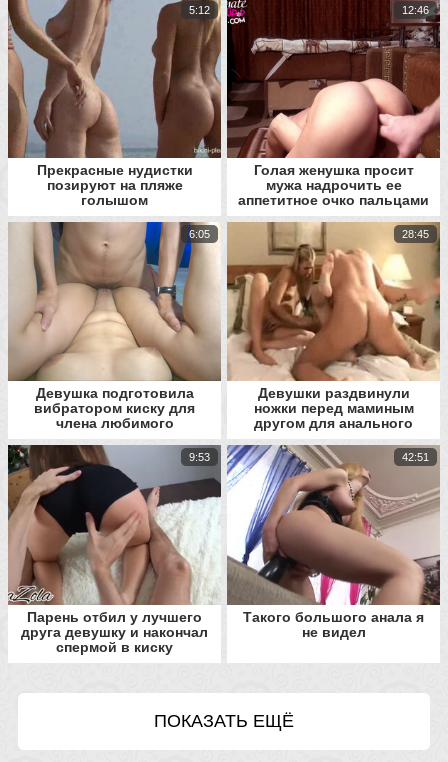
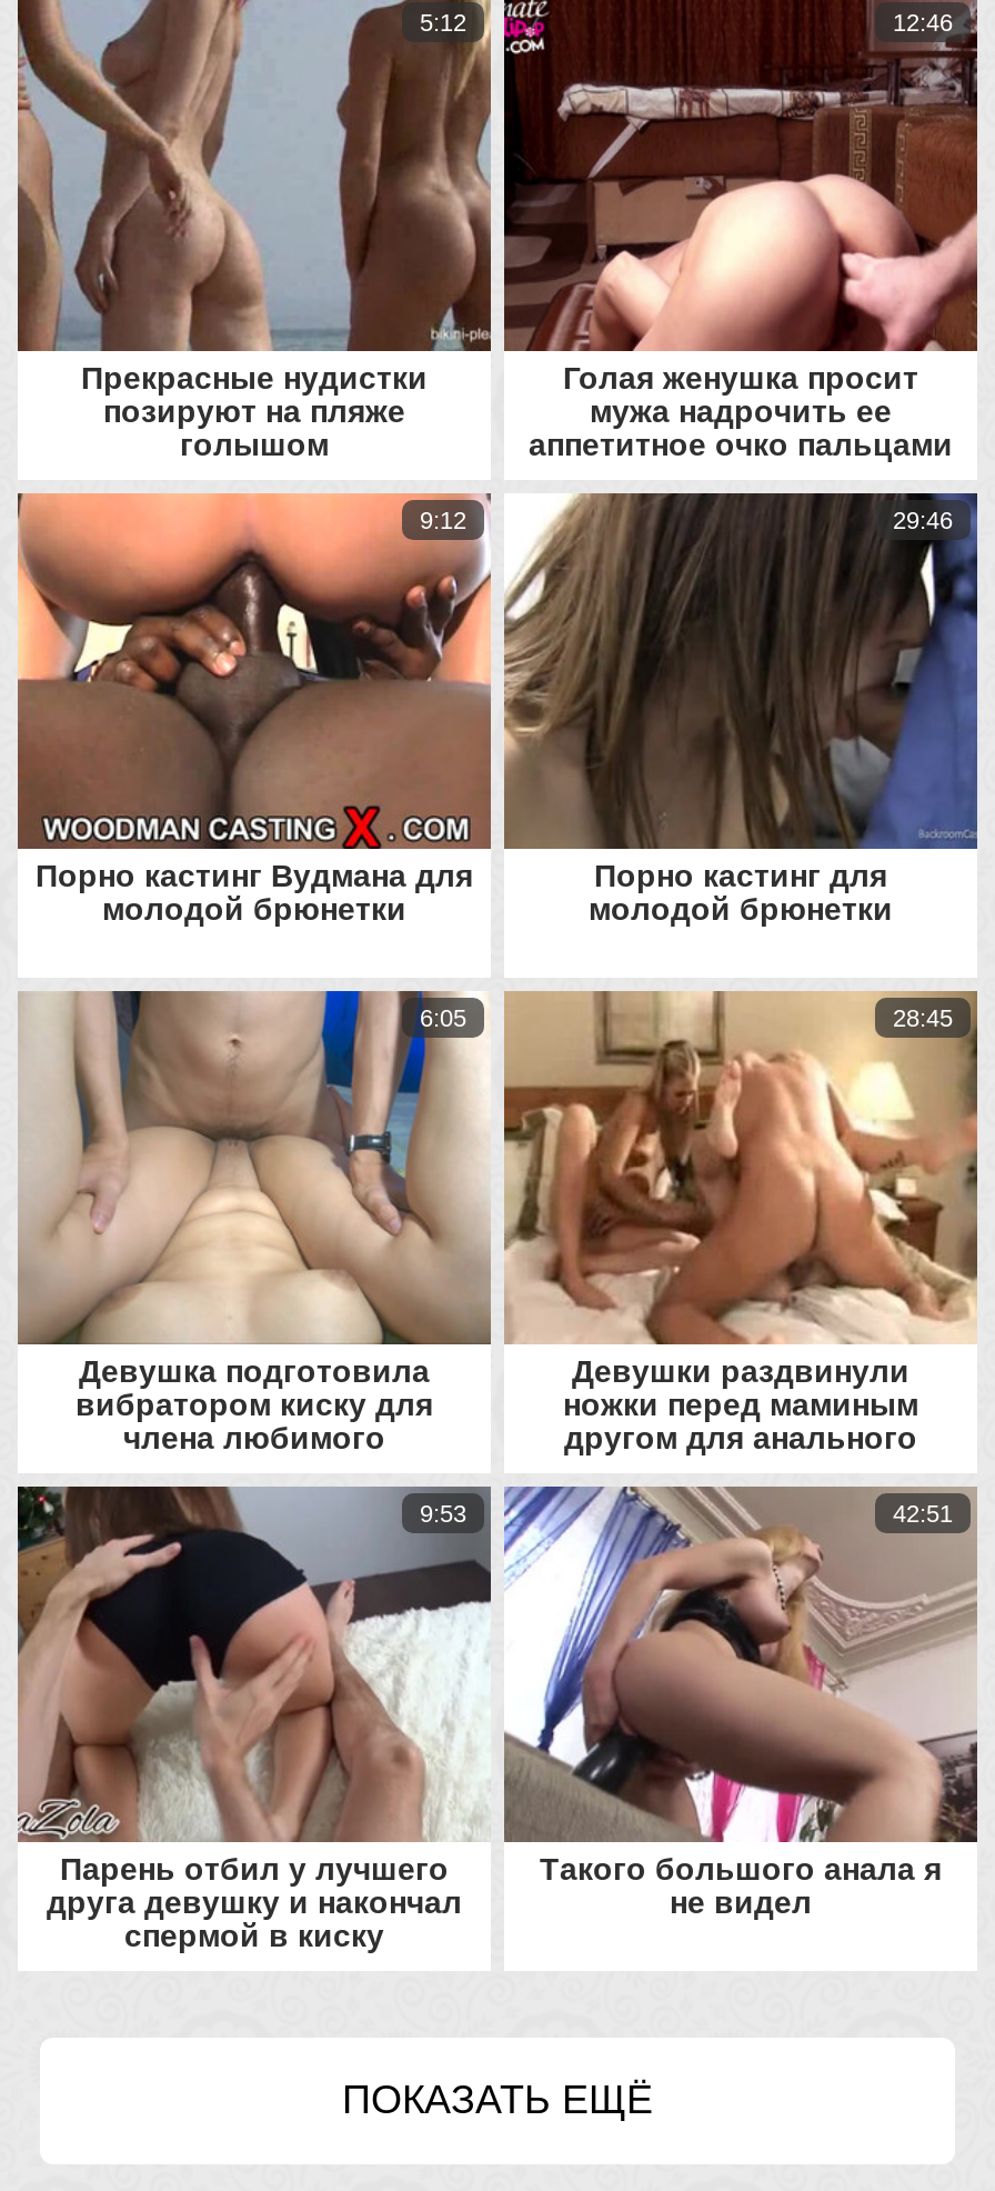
+ [image]
+ 9:12

+ Порно кастинг Вудмана для
+ молодой брюнетки

+ Порно кастинг для
+ молодой брюнетки

+ 29:46
